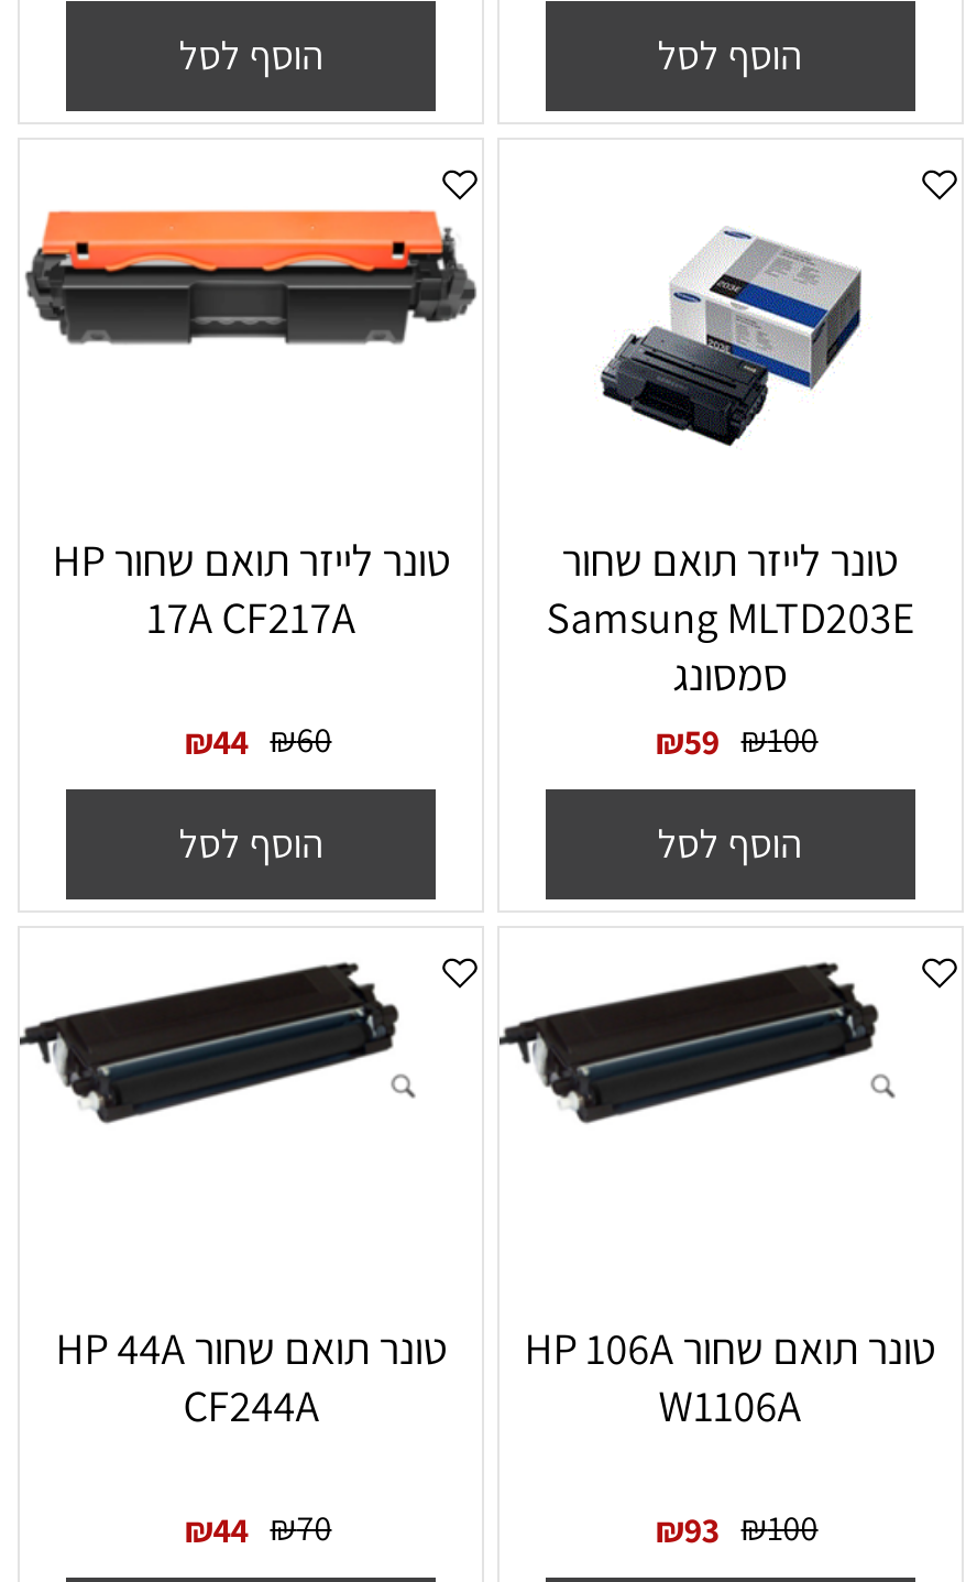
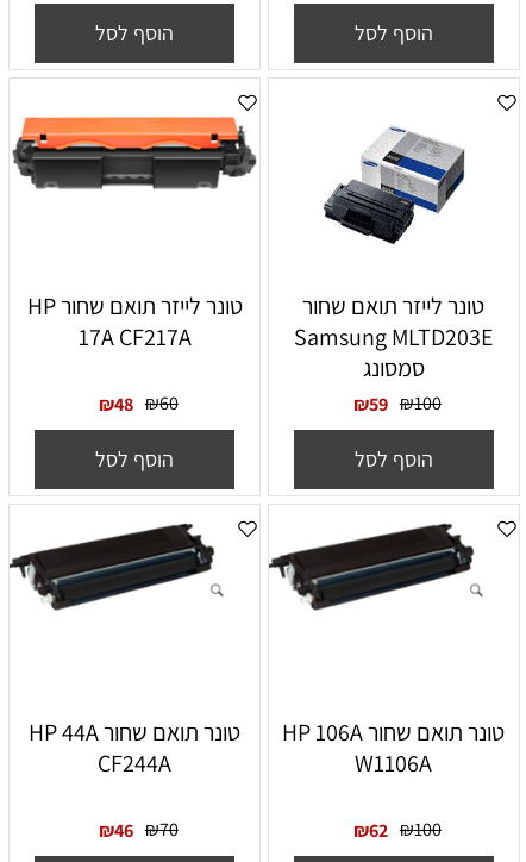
- ₪44 ₪60
+ ₪48 ₪60

- ₪44 ₪70
+ ₪46 ₪70

- ₪93
+ ₪62
